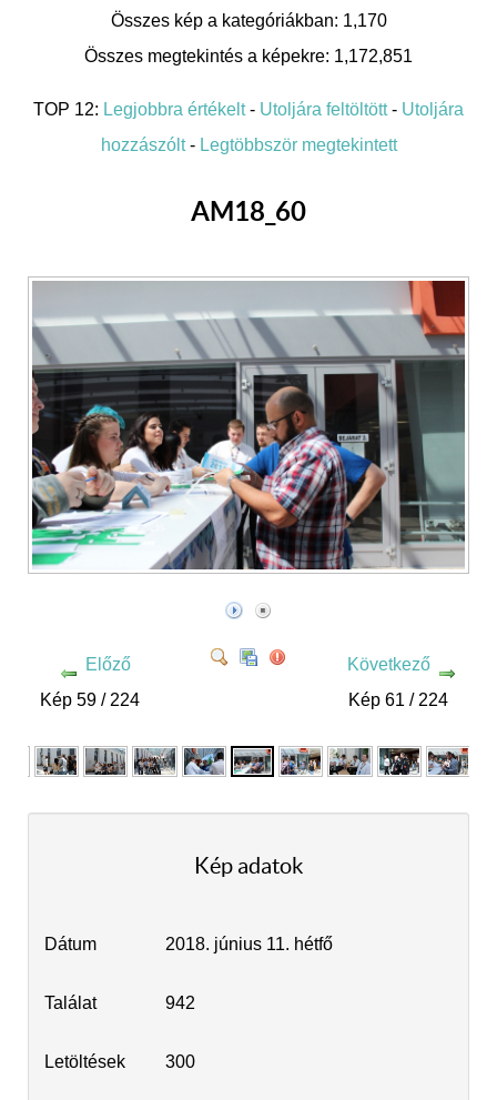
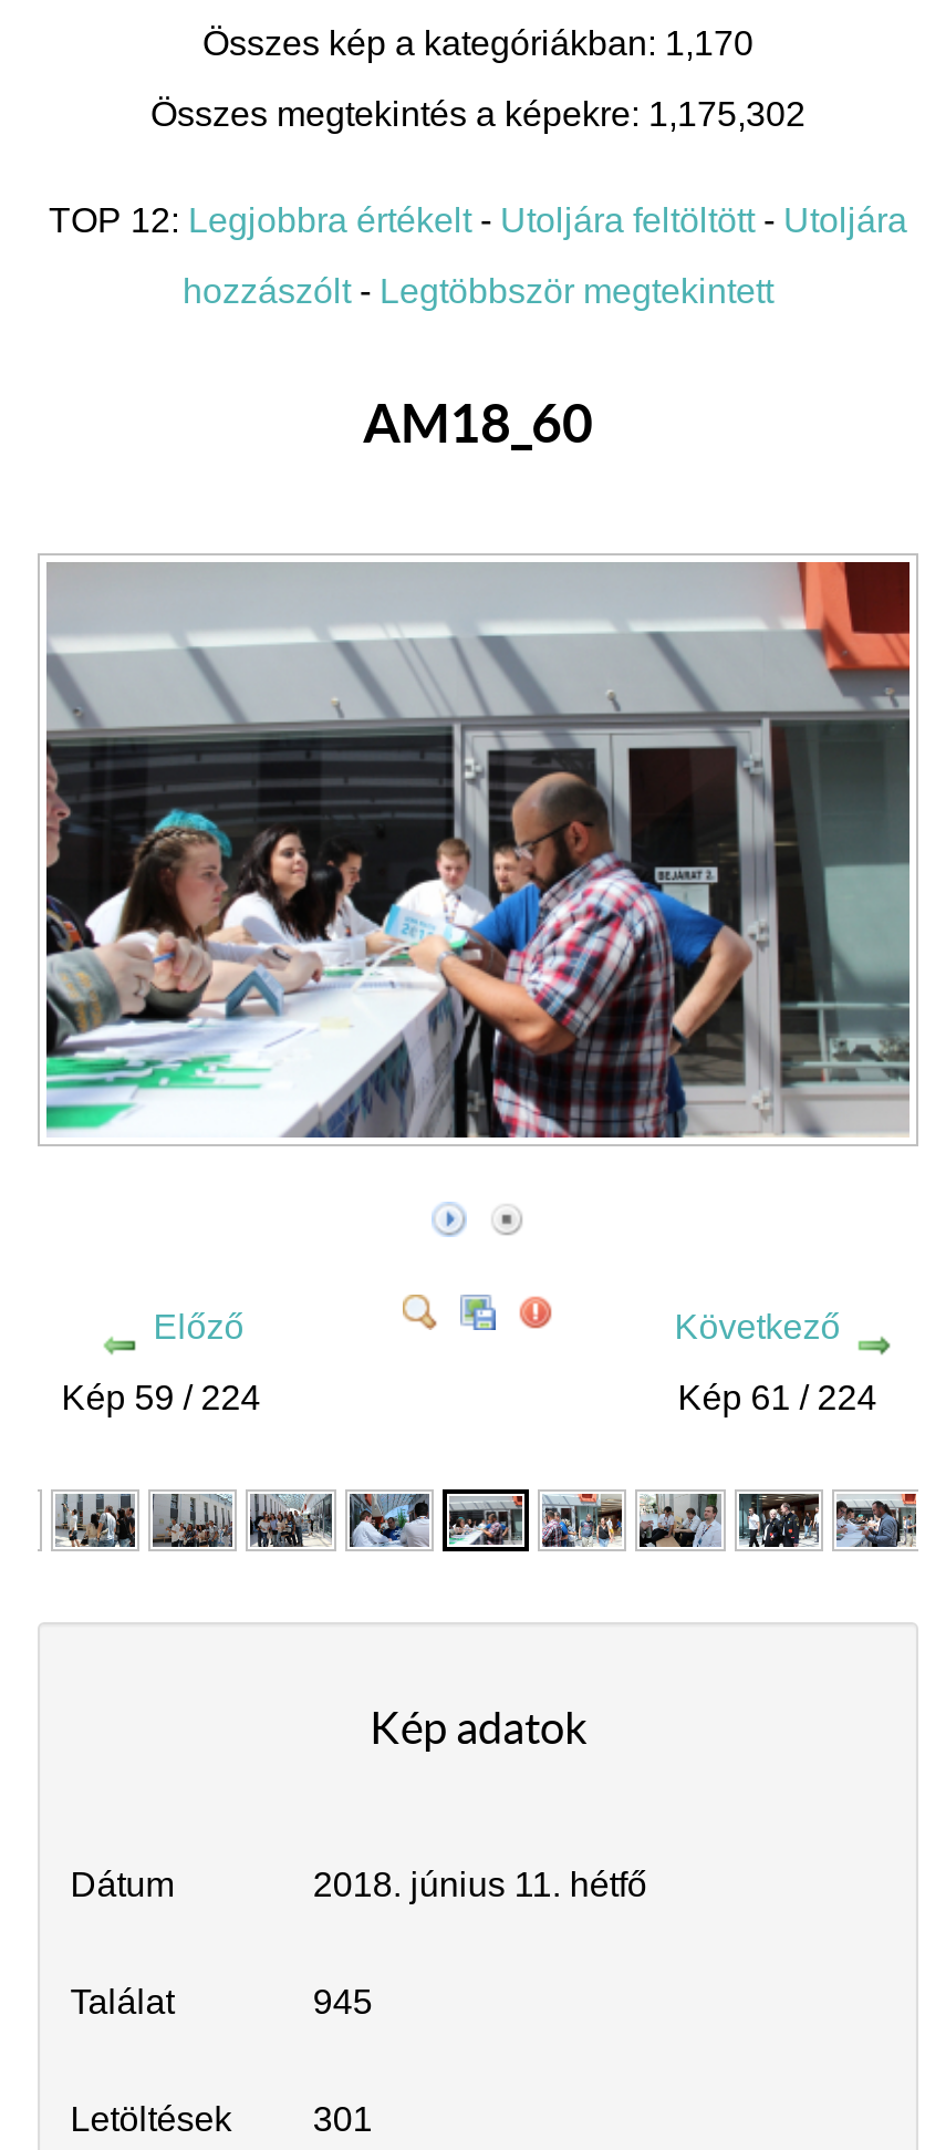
- Összes megtekintés a képekre: 1,172,851
+ Összes megtekintés a képekre: 1,175,302

- 942
+ 945

- 300
+ 301
